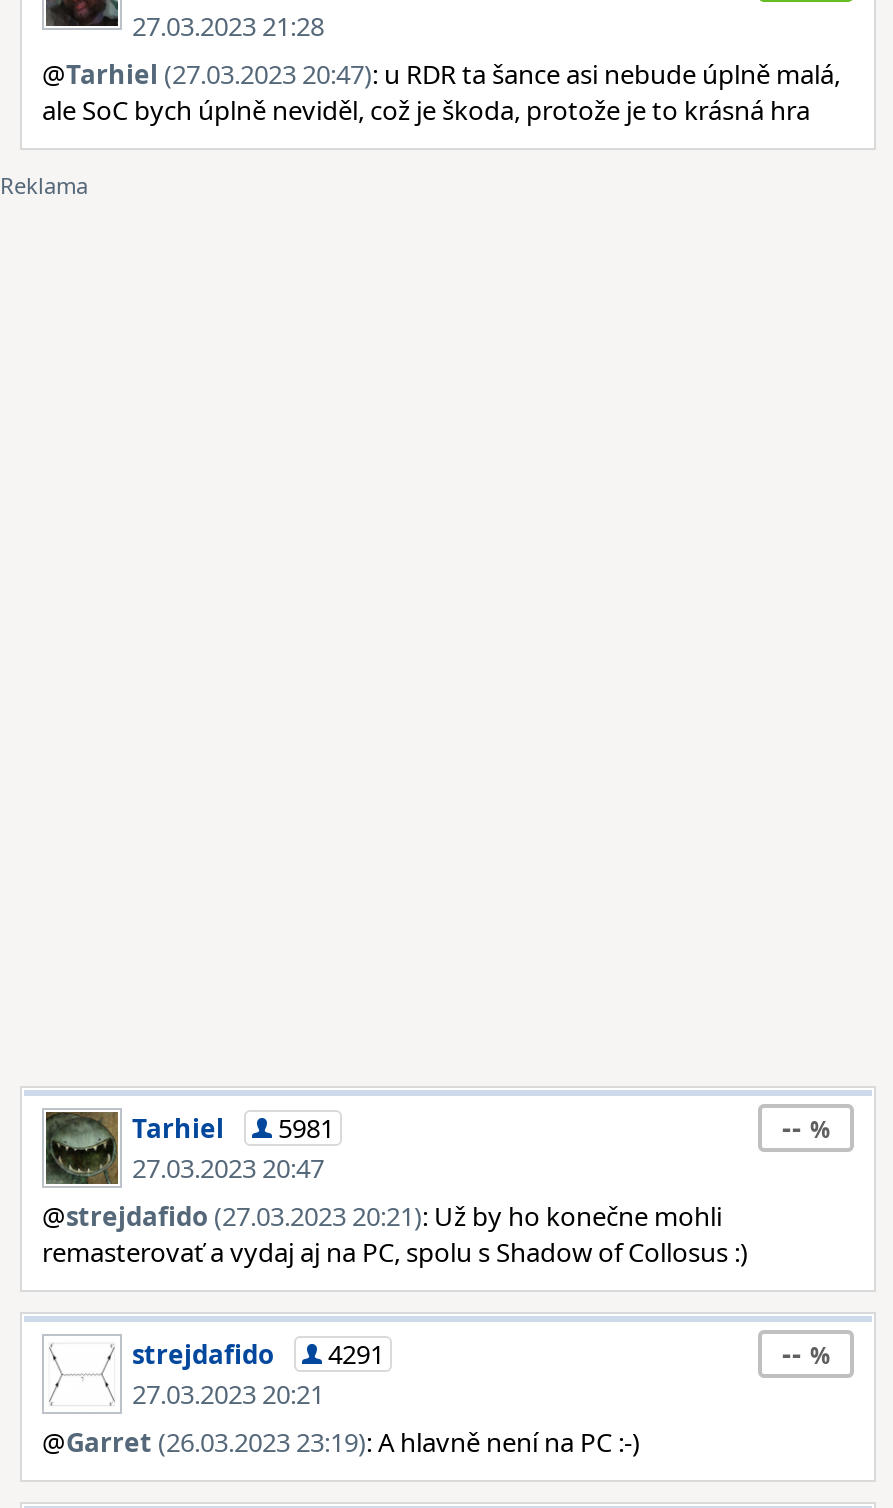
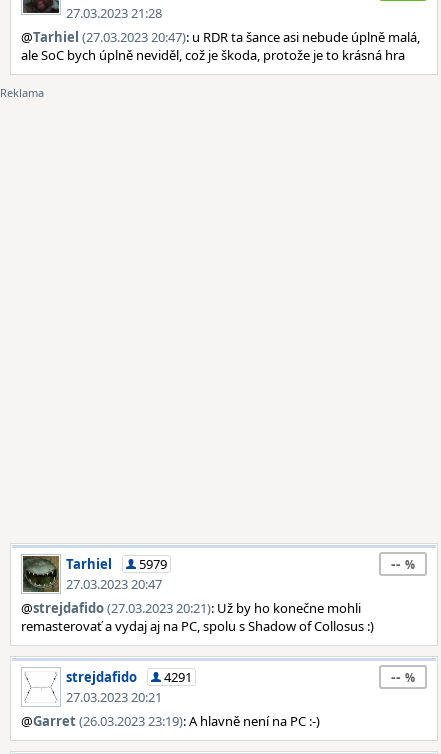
- Tarhiel 5981
+ Tarhiel 5979
